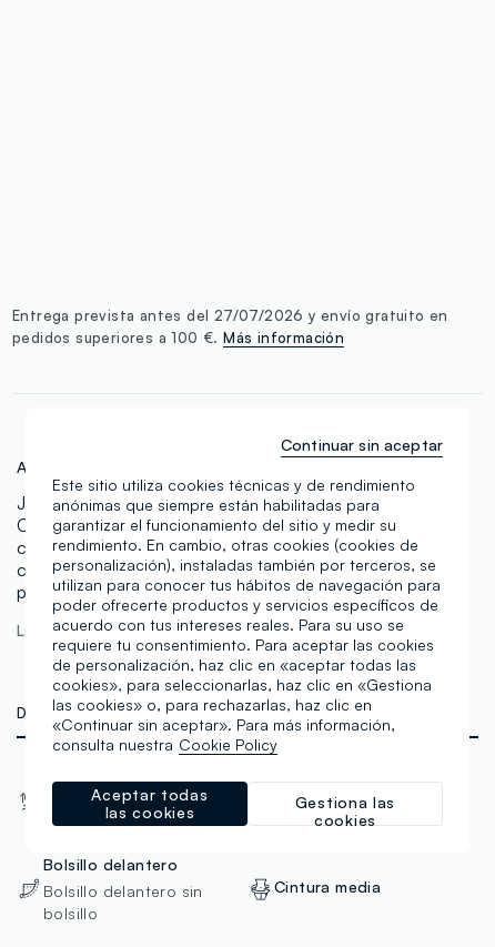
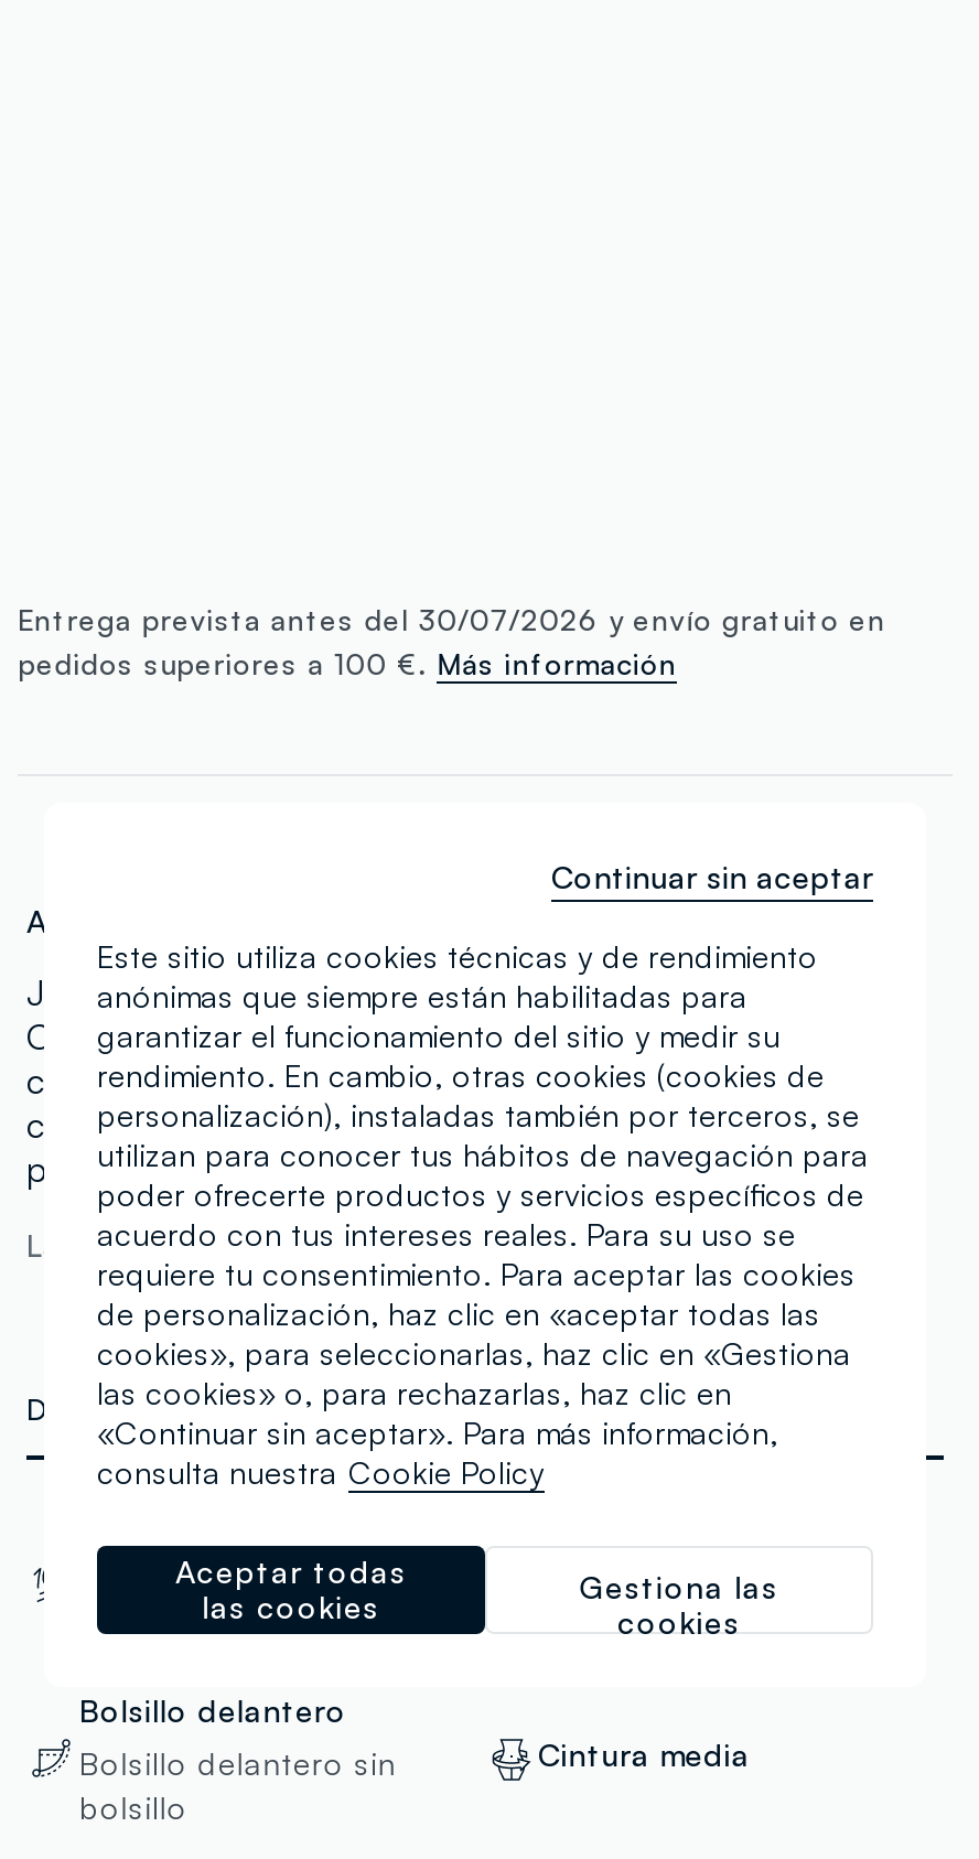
- Entrega prevista antes del 27/07/2026 y envío gratuito en
+ Entrega prevista antes del 30/07/2026 y envío gratuito en
